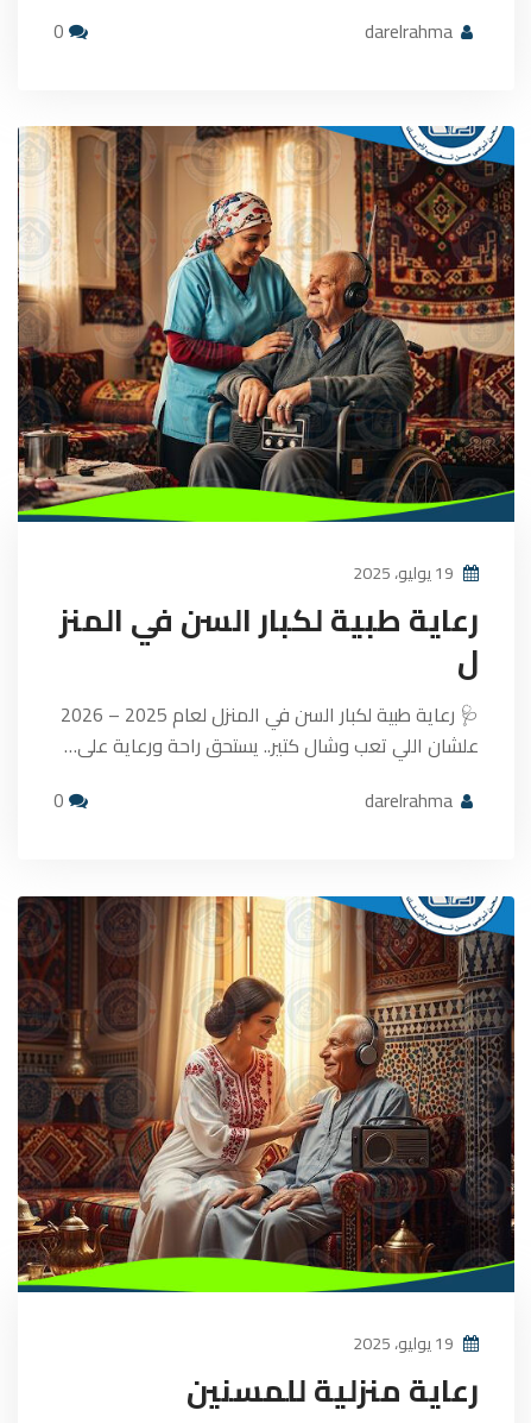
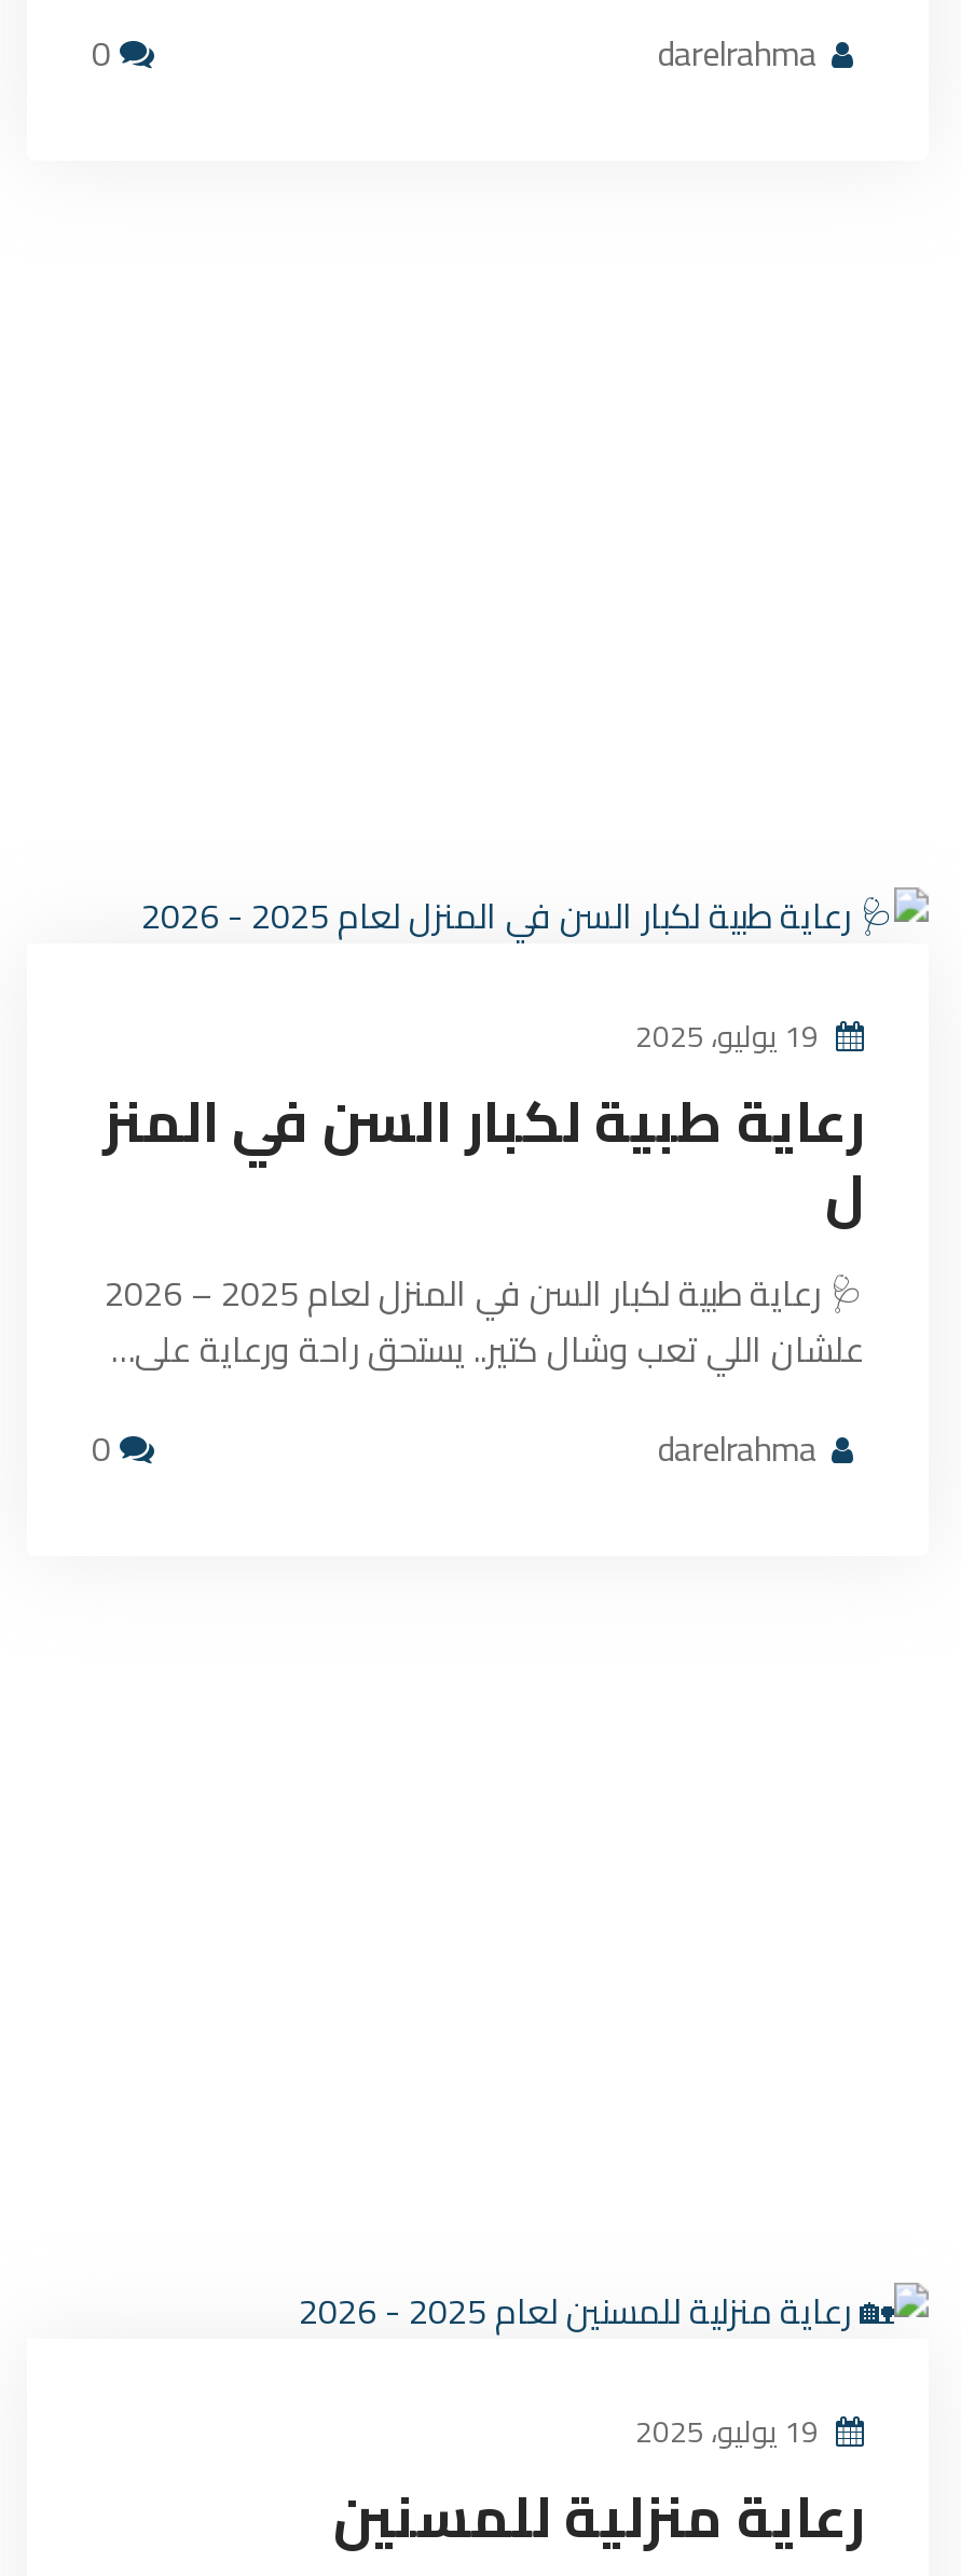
- [image]

- [image]
